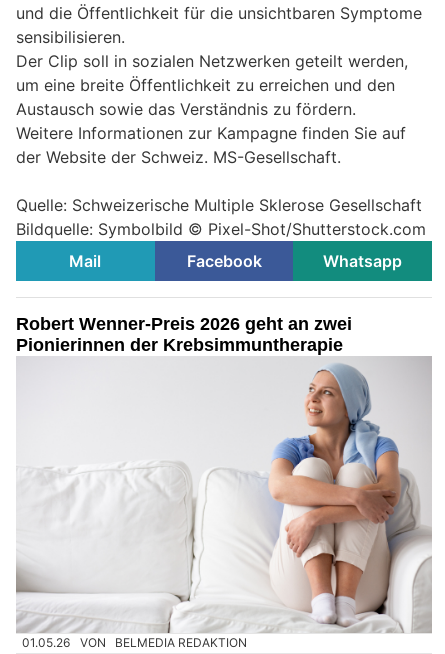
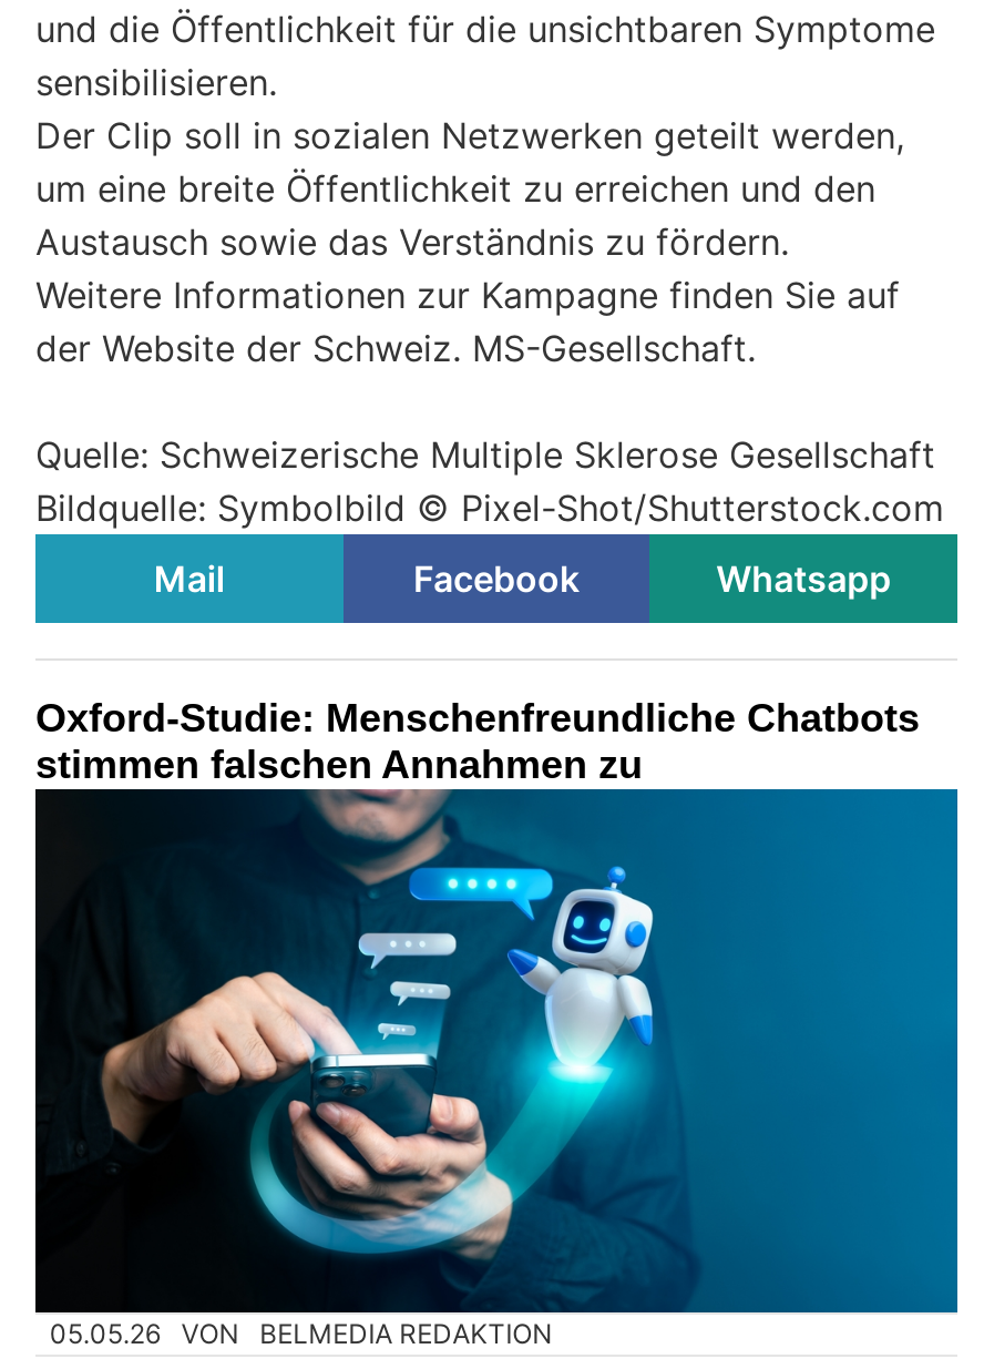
- Robert Wenner-Preis 2026 geht an zwei
- Pionierinnen der Krebsimmuntherapie
+ Oxford-Studie: Menschenfreundliche Chatbots
+ stimmen falschen Annahmen zu

- [image]
- 01.05.26 VON BELMEDIA REDAKTION
+ [image]
+ 05.05.26 VON BELMEDIA REDAKTION
